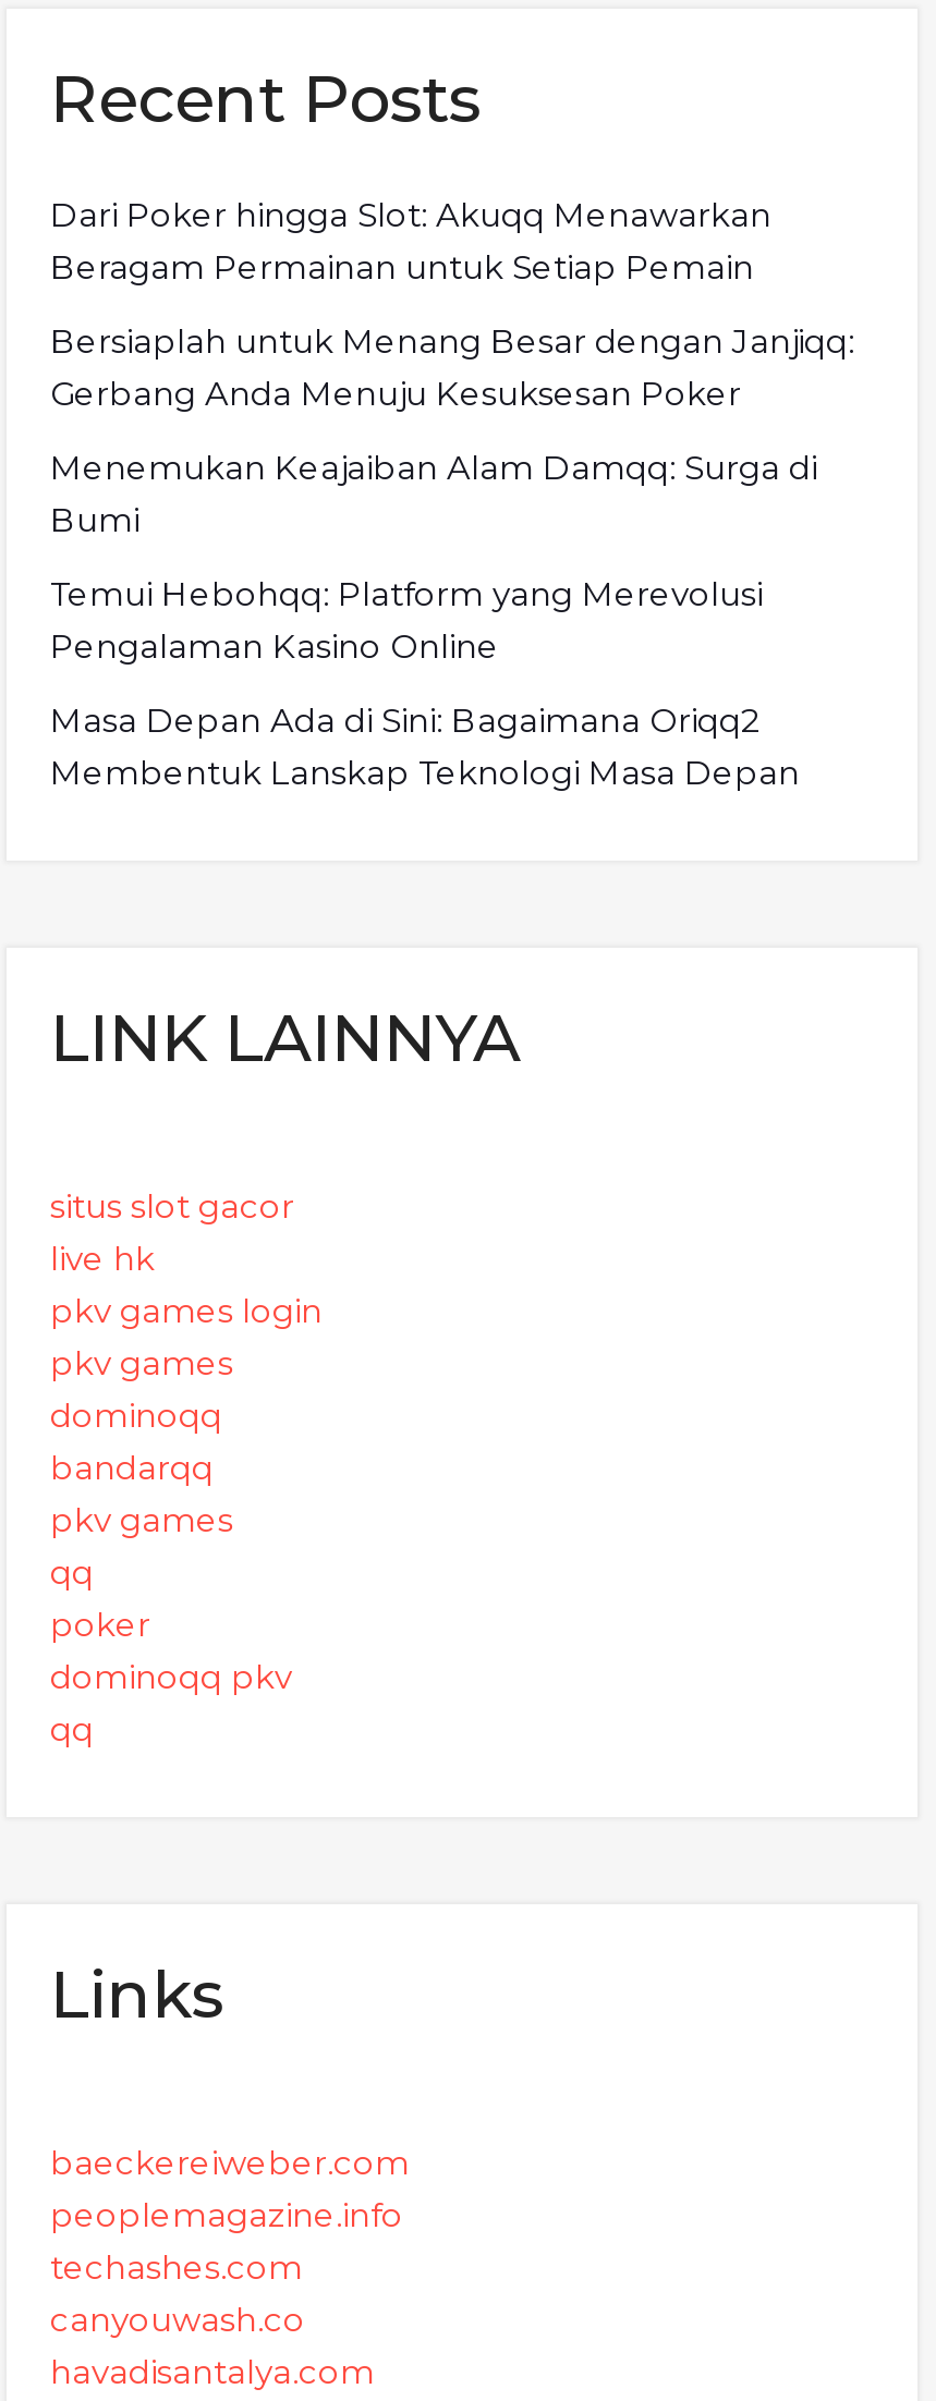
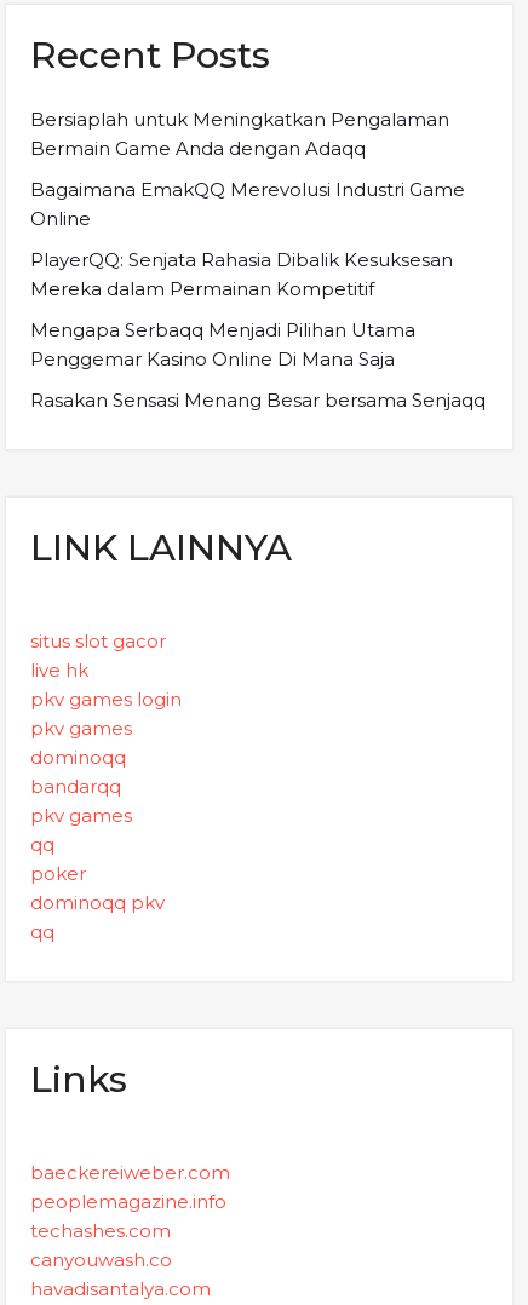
- Dari Poker hingga Slot: Akuqq Menawarkan
- Beragam Permainan untuk Setiap Pemain
+ Bersiaplah untuk Meningkatkan Pengalaman
+ Bermain Game Anda dengan Adaqq

- Bersiaplah untuk Menang Besar dengan Janjiqq:
- Gerbang Anda Menuju Kesuksesan Poker
+ Bagaimana EmakQQ Merevolusi Industri Game
+ Online

- Menemukan Keajaiban Alam Damqq: Surga di
- Bumi
+ PlayerQQ: Senjata Rahasia Dibalik Kesuksesan
+ Mereka dalam Permainan Kompetitif

- Temui Hebohqq: Platform yang Merevolusi
- Pengalaman Kasino Online
+ Mengapa Serbaqq Menjadi Pilihan Utama
+ Penggemar Kasino Online Di Mana Saja

- Masa Depan Ada di Sini: Bagaimana Oriqq2
- Membentuk Lanskap Teknologi Masa Depan
+ Rasakan Sensasi Menang Besar bersama Senjaqq
